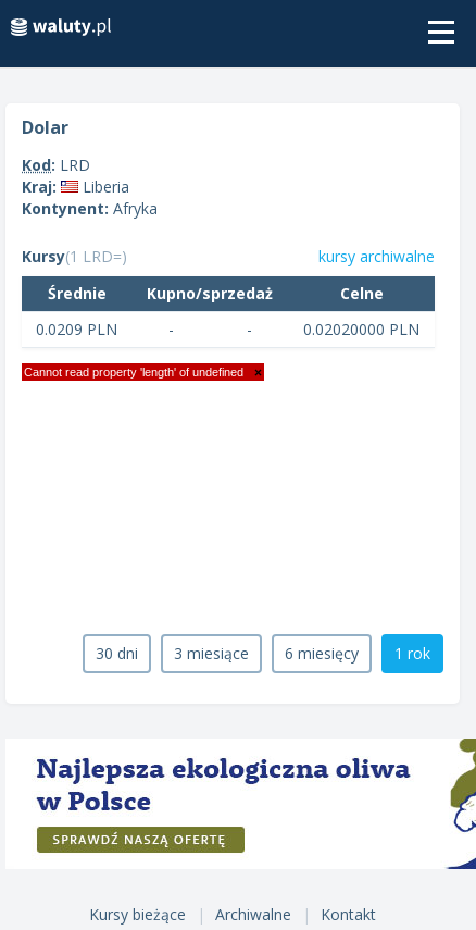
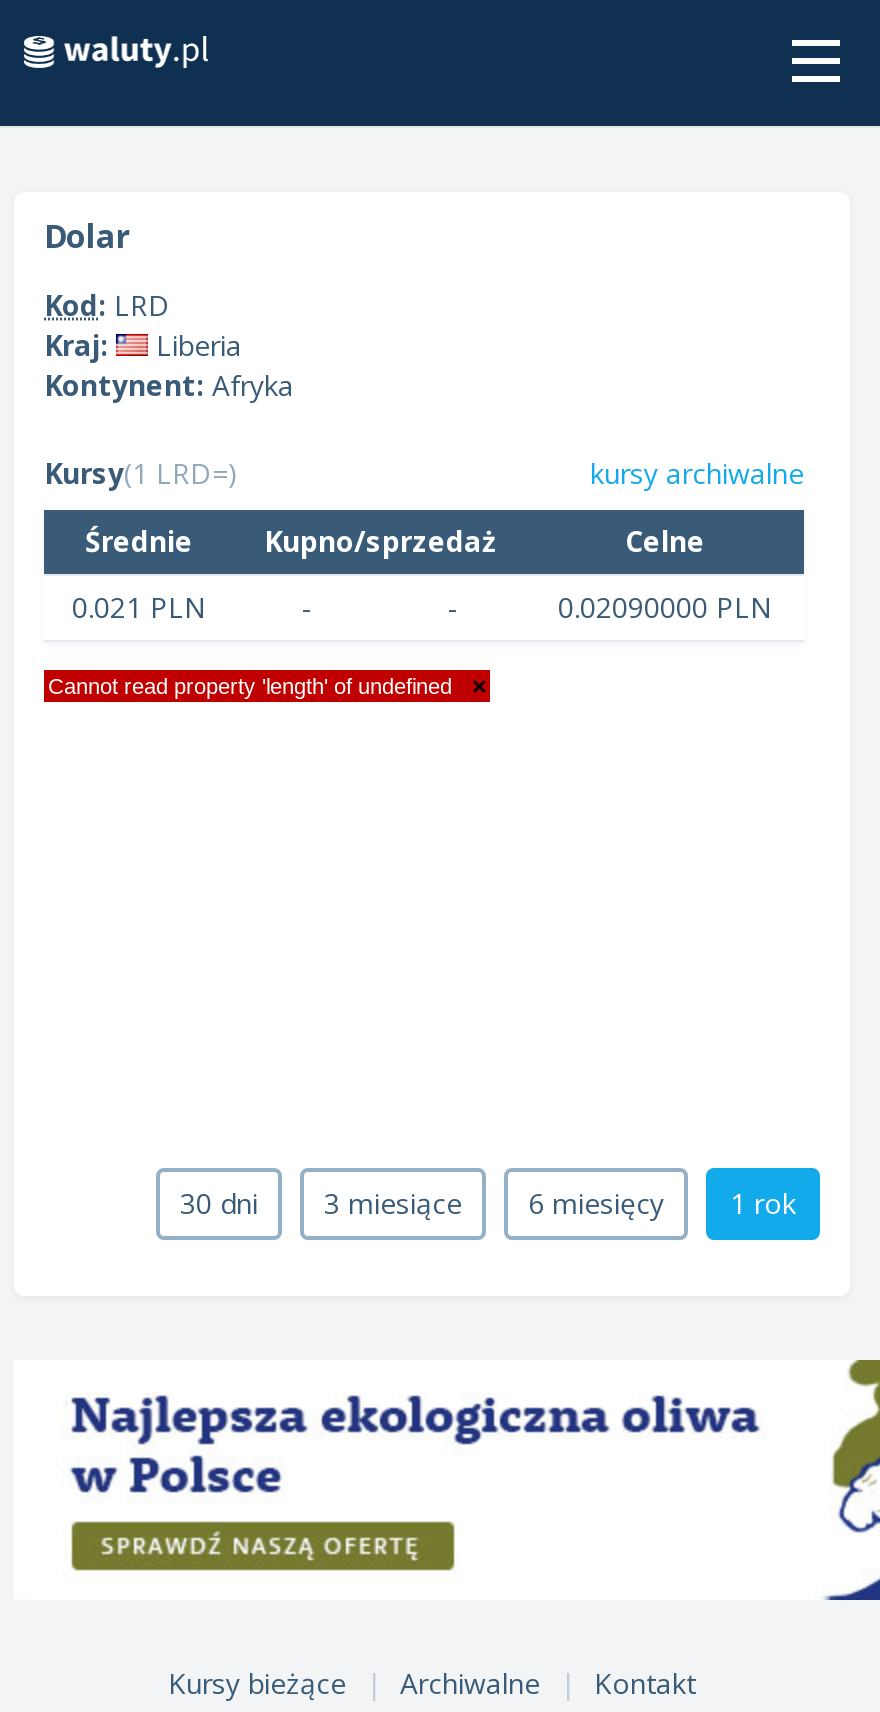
- 0.0209 PLN
+ 0.021 PLN

- 0.02020000 PLN
+ 0.02090000 PLN
